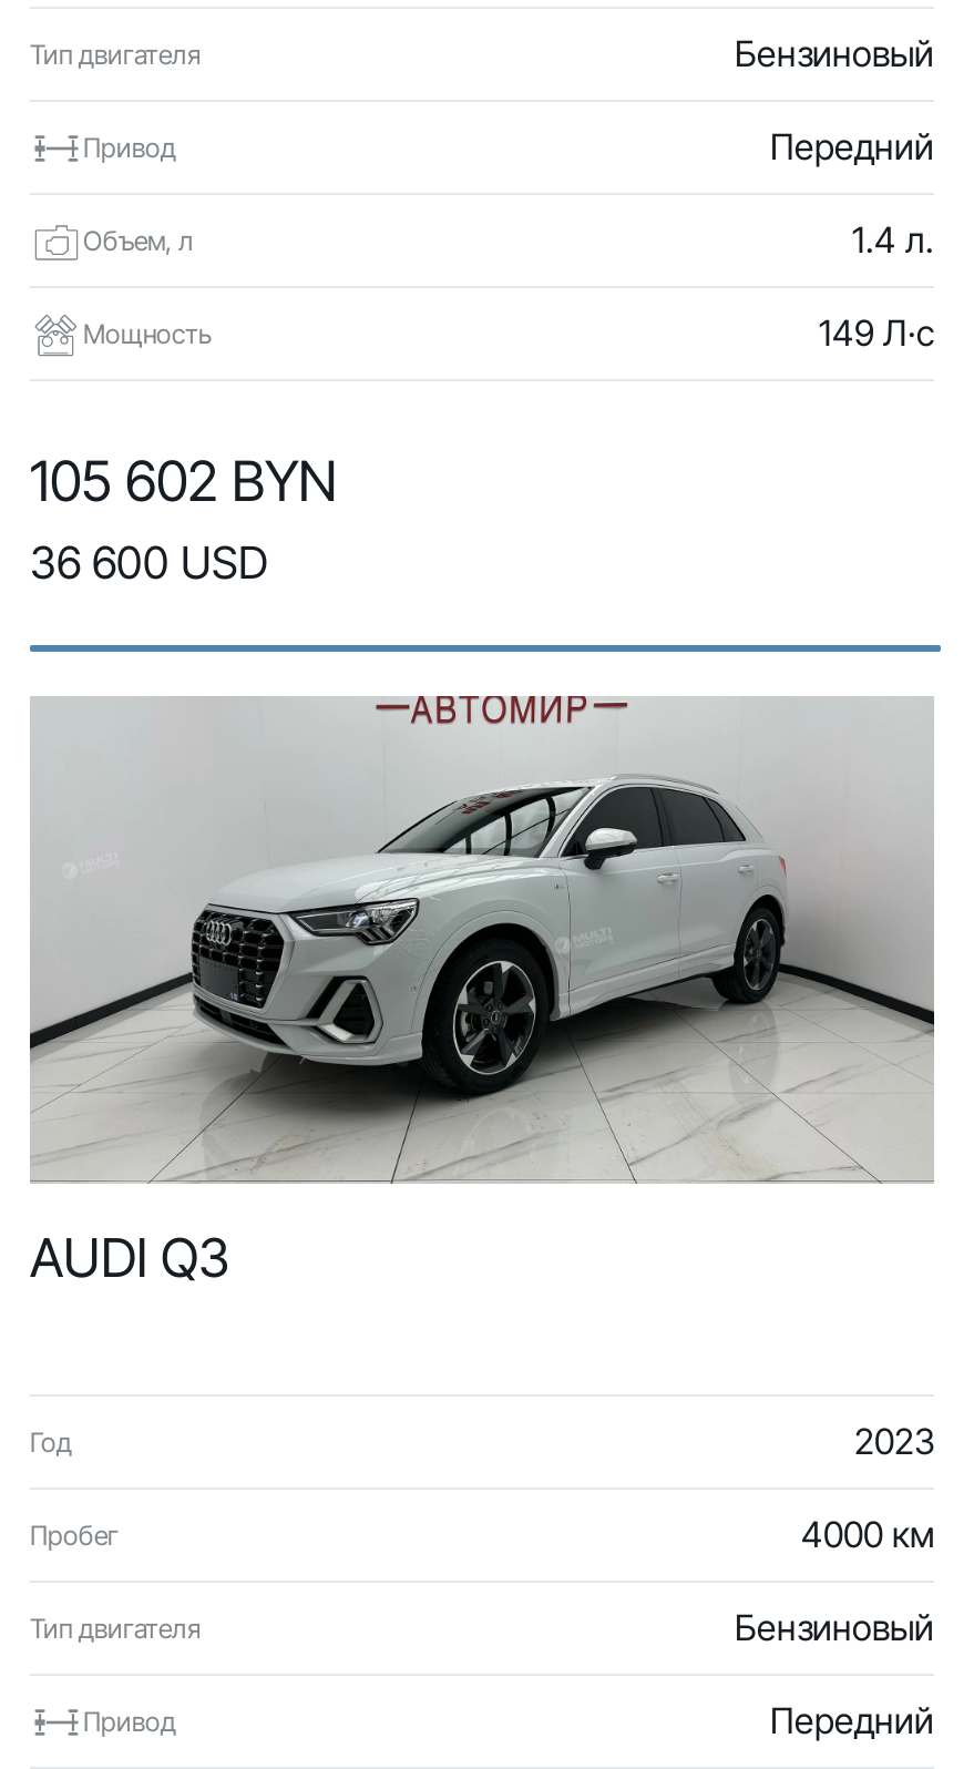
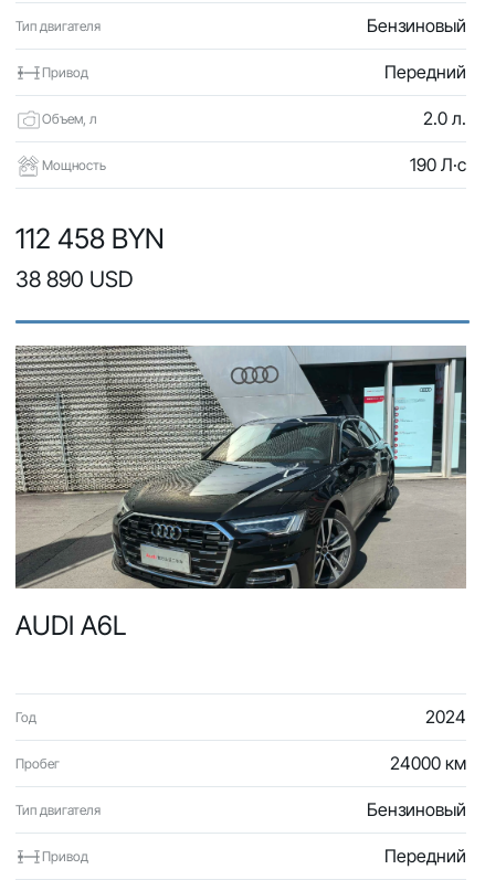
- 1.4 л.
+ 2.0 л.

- 149 Л·с
+ 190 Л·с

- 105 602 BYN
+ 112 458 BYN

- 36 600 USD
+ 38 890 USD

- [image]
- AUDI Q3
+ [image]
+ AUDI A6L

- 2023
+ 2024

- 4000 км
+ 24000 км
